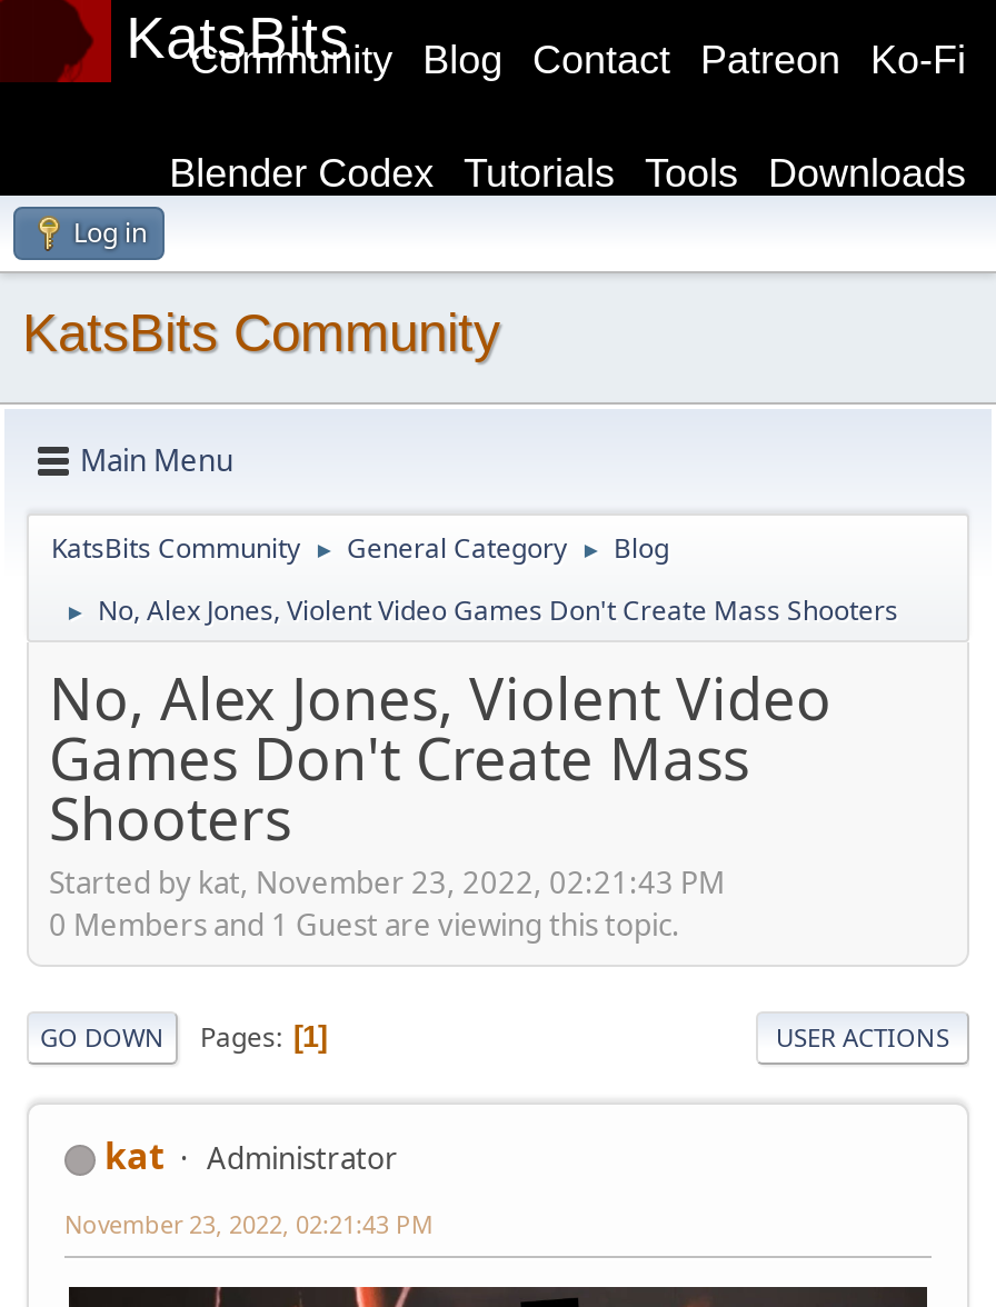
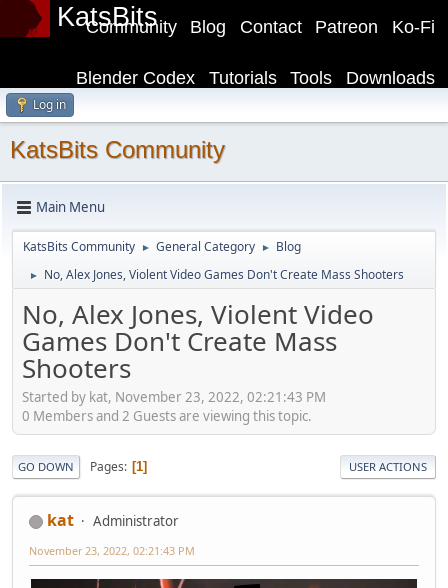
- 0 Members and 1 Guest are viewing this topic.
+ 0 Members and 2 Guests are viewing this topic.
